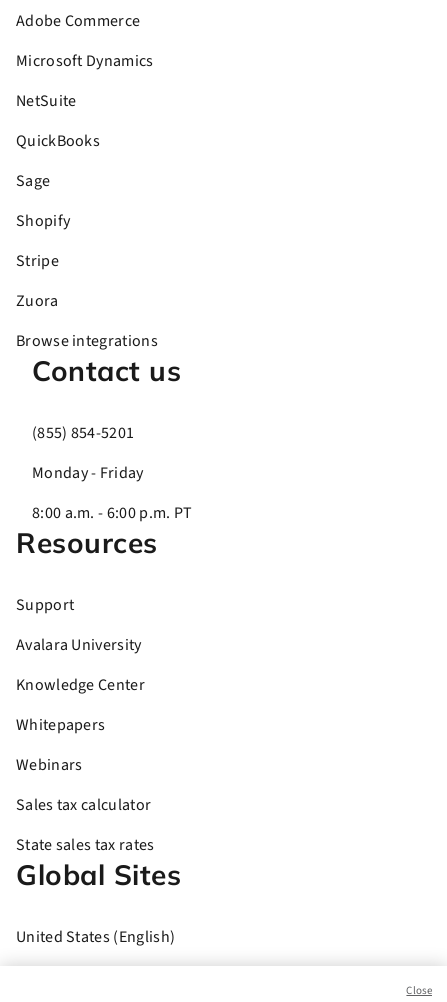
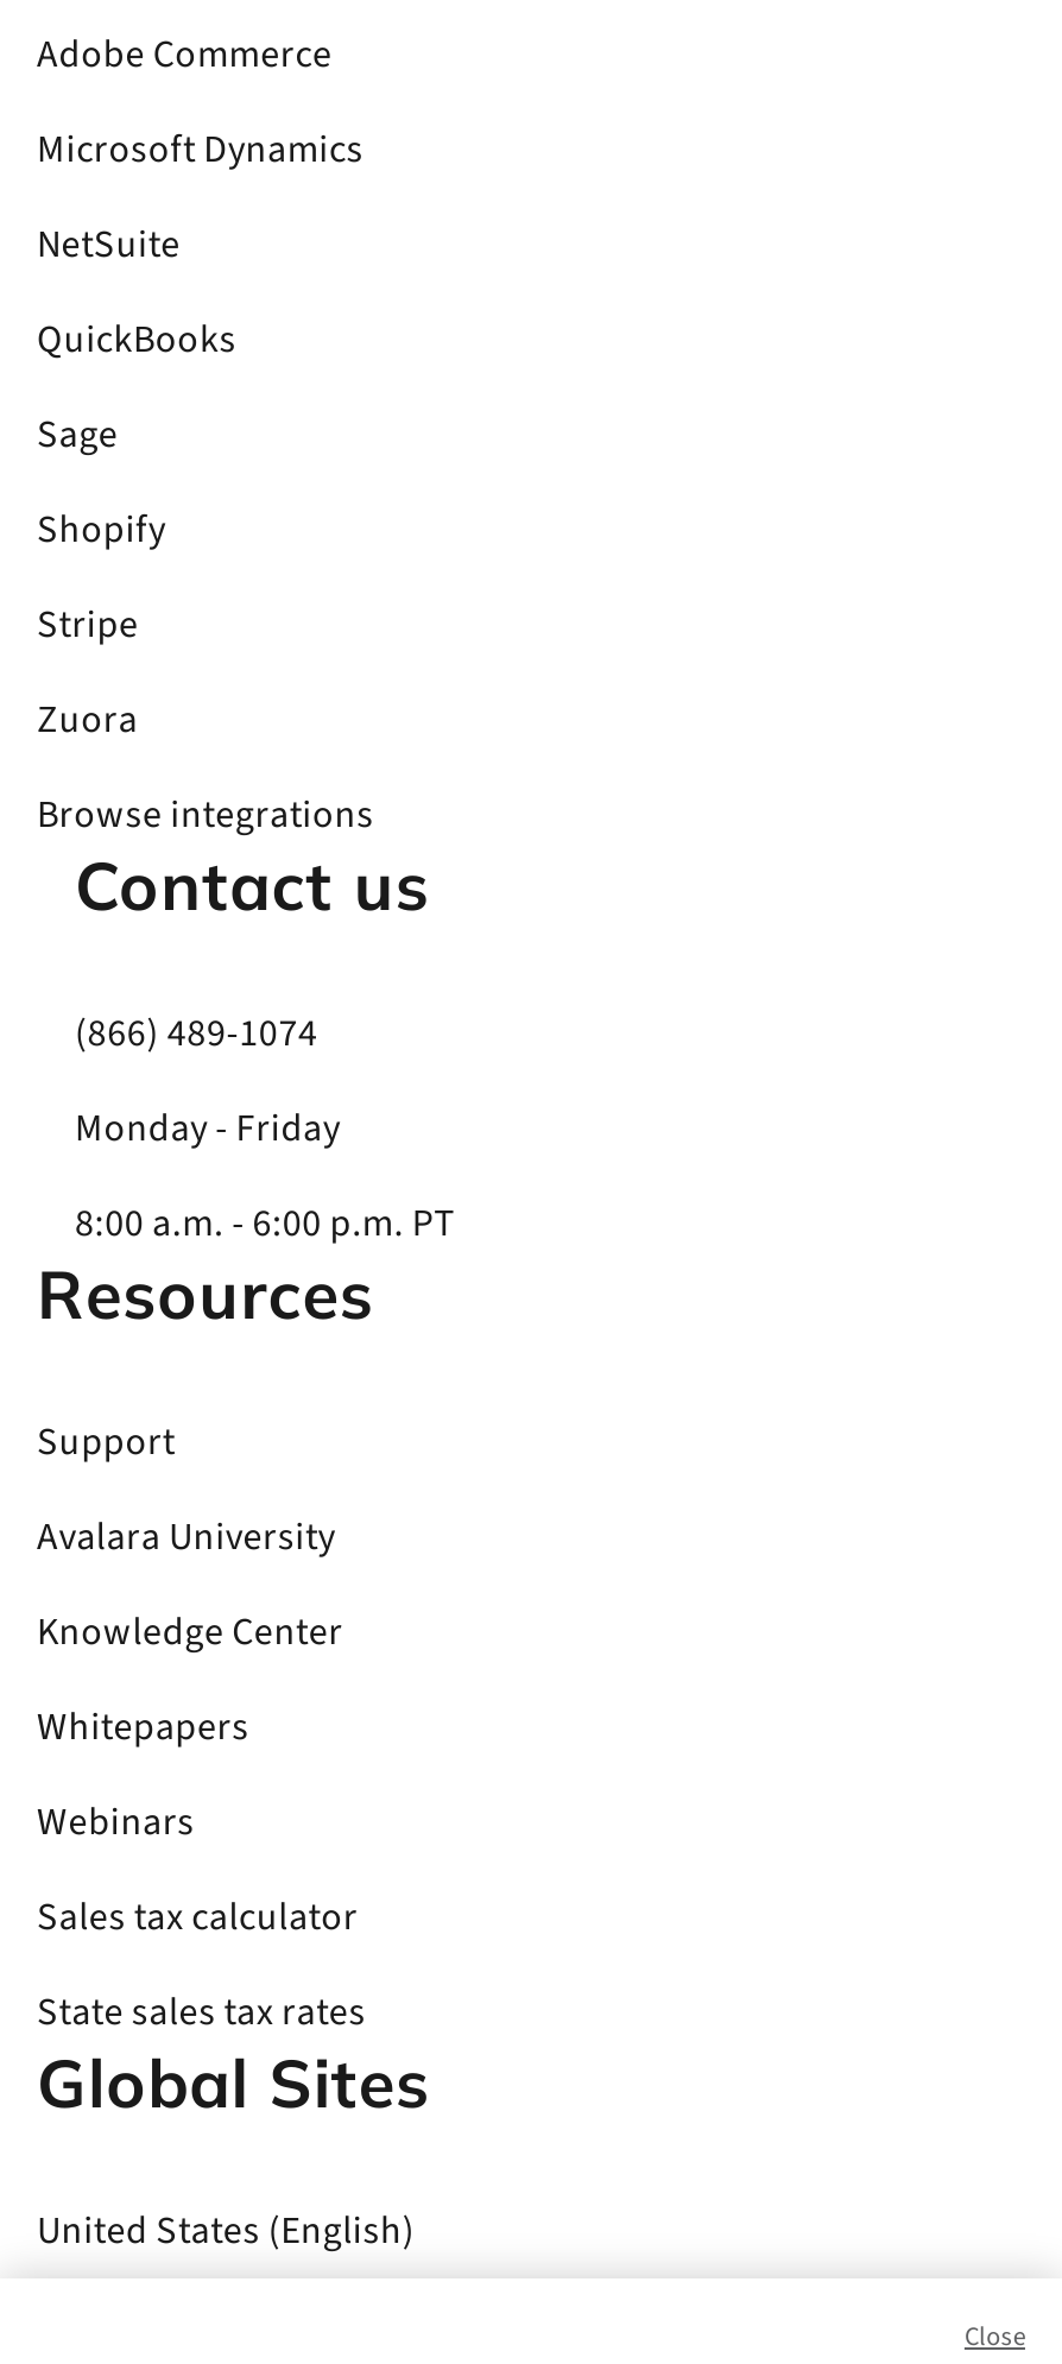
- (855) 854-5201
+ (866) 489-1074
